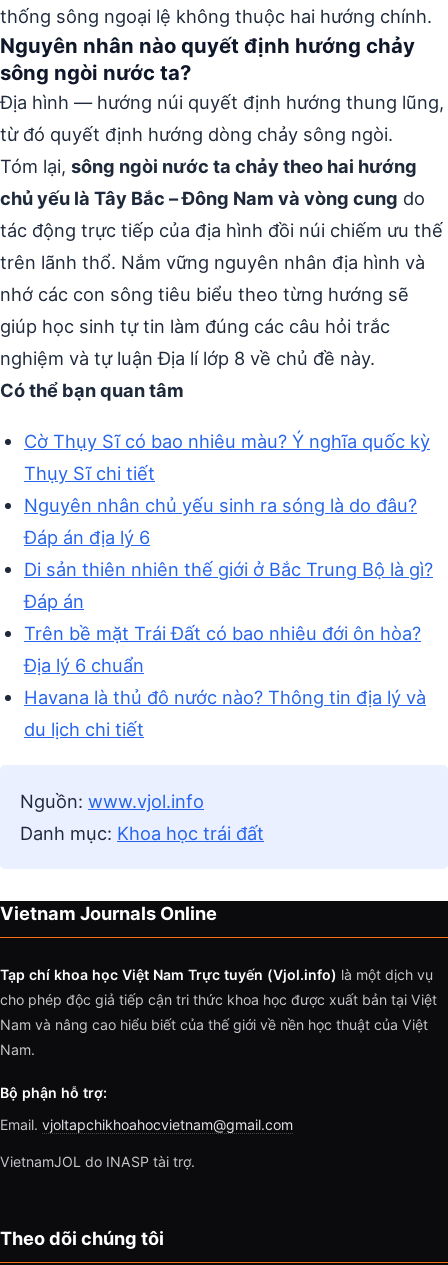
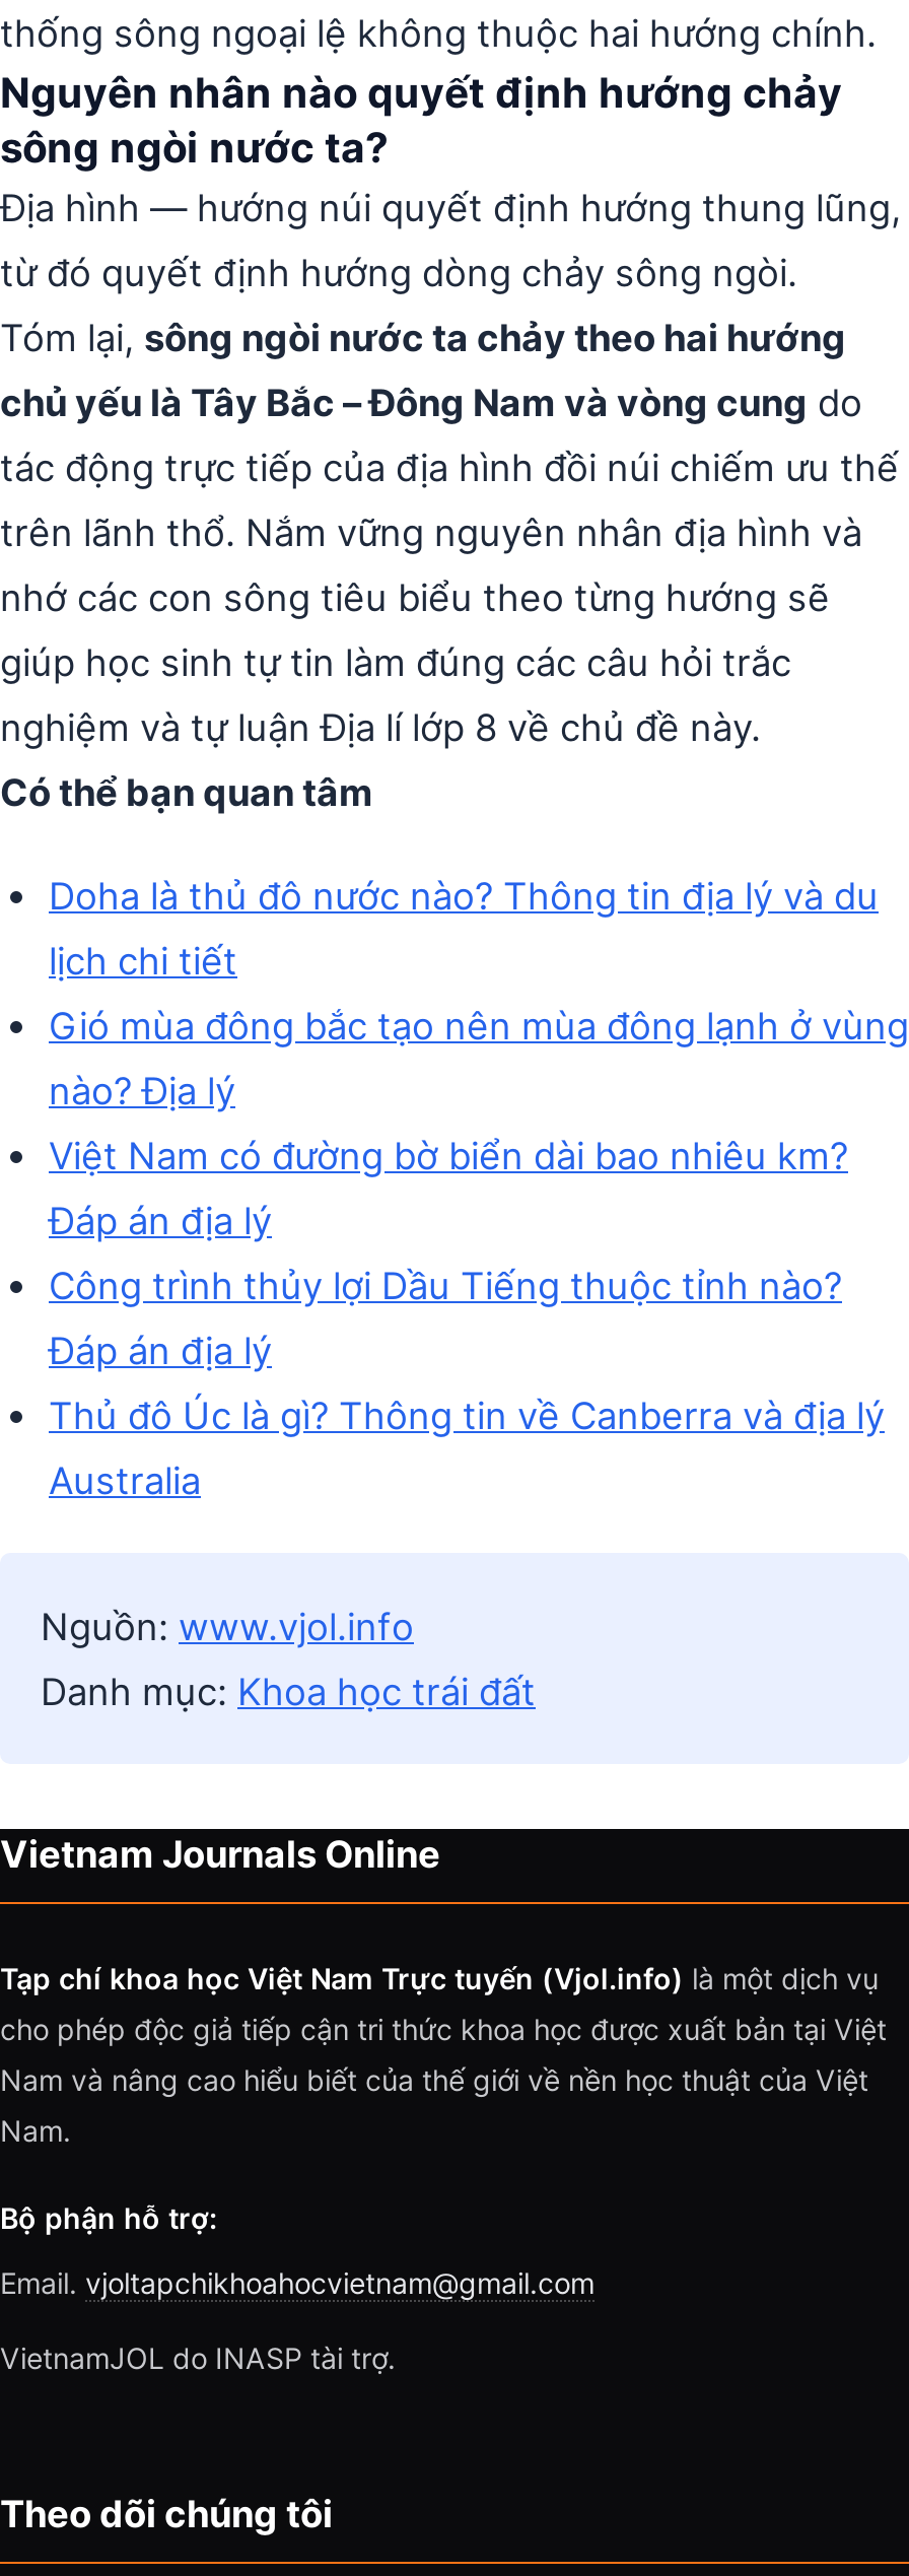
- Cờ Thụy Sĩ có bao nhiêu màu? Ý nghĩa quốc kỳ
+ Doha là thủ đô nước nào? Thông tin địa lý và du

- Thụy Sĩ chi tiết
+ lịch chi tiết

- Nguyên nhân chủ yếu sinh ra sóng là do đâu?
+ Gió mùa đông bắc tạo nên mùa đông lạnh ở vùng

- Đáp án địa lý 6
+ nào? Địa lý

- Di sản thiên nhiên thế giới ở Bắc Trung Bộ là gì?
+ Việt Nam có đường bờ biển dài bao nhiêu km?

- Đáp án
+ Đáp án địa lý

- Trên bề mặt Trái Đất có bao nhiêu đới ôn hòa?
+ Công trình thủy lợi Dầu Tiếng thuộc tỉnh nào?

- Địa lý 6 chuẩn
+ Đáp án địa lý

- Havana là thủ đô nước nào? Thông tin địa lý và
+ Thủ đô Úc là gì? Thông tin về Canberra và địa lý

- du lịch chi tiết
+ Australia
